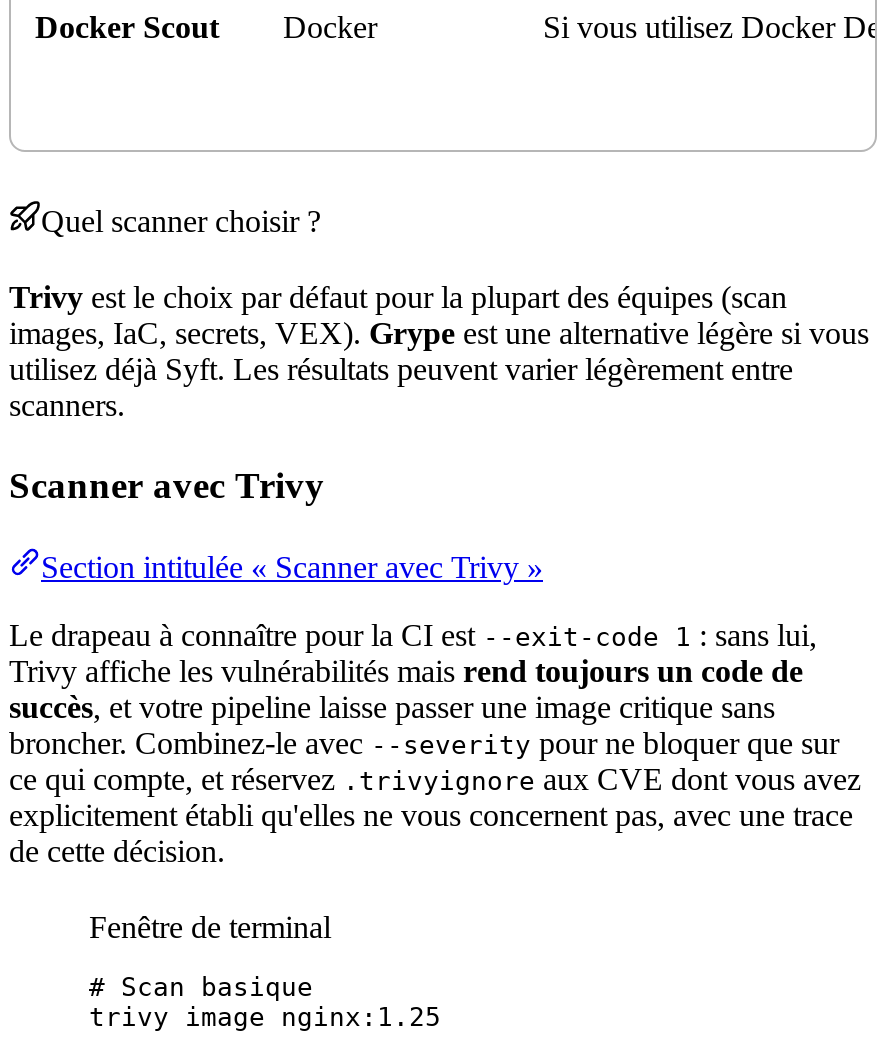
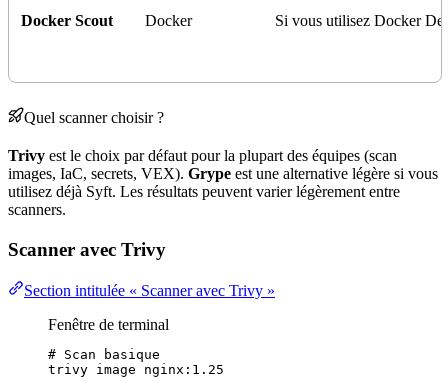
- Le drapeau à connaître pour la CI est --exit-code 1: sans lui,
- Trivy affiche les vulnérabilités mais rend toujours un code de
- succès, et votre pipeline laisse passer une image critique sans
- broncher. Combinez-le avec --severity pour ne bloquer que sur
- ce qui compte, et réservez.trivyignore aux CVE dont vous avez
- explicitement établi qu'elles ne vous concernent pas, avec une trace
- de cette décision.
